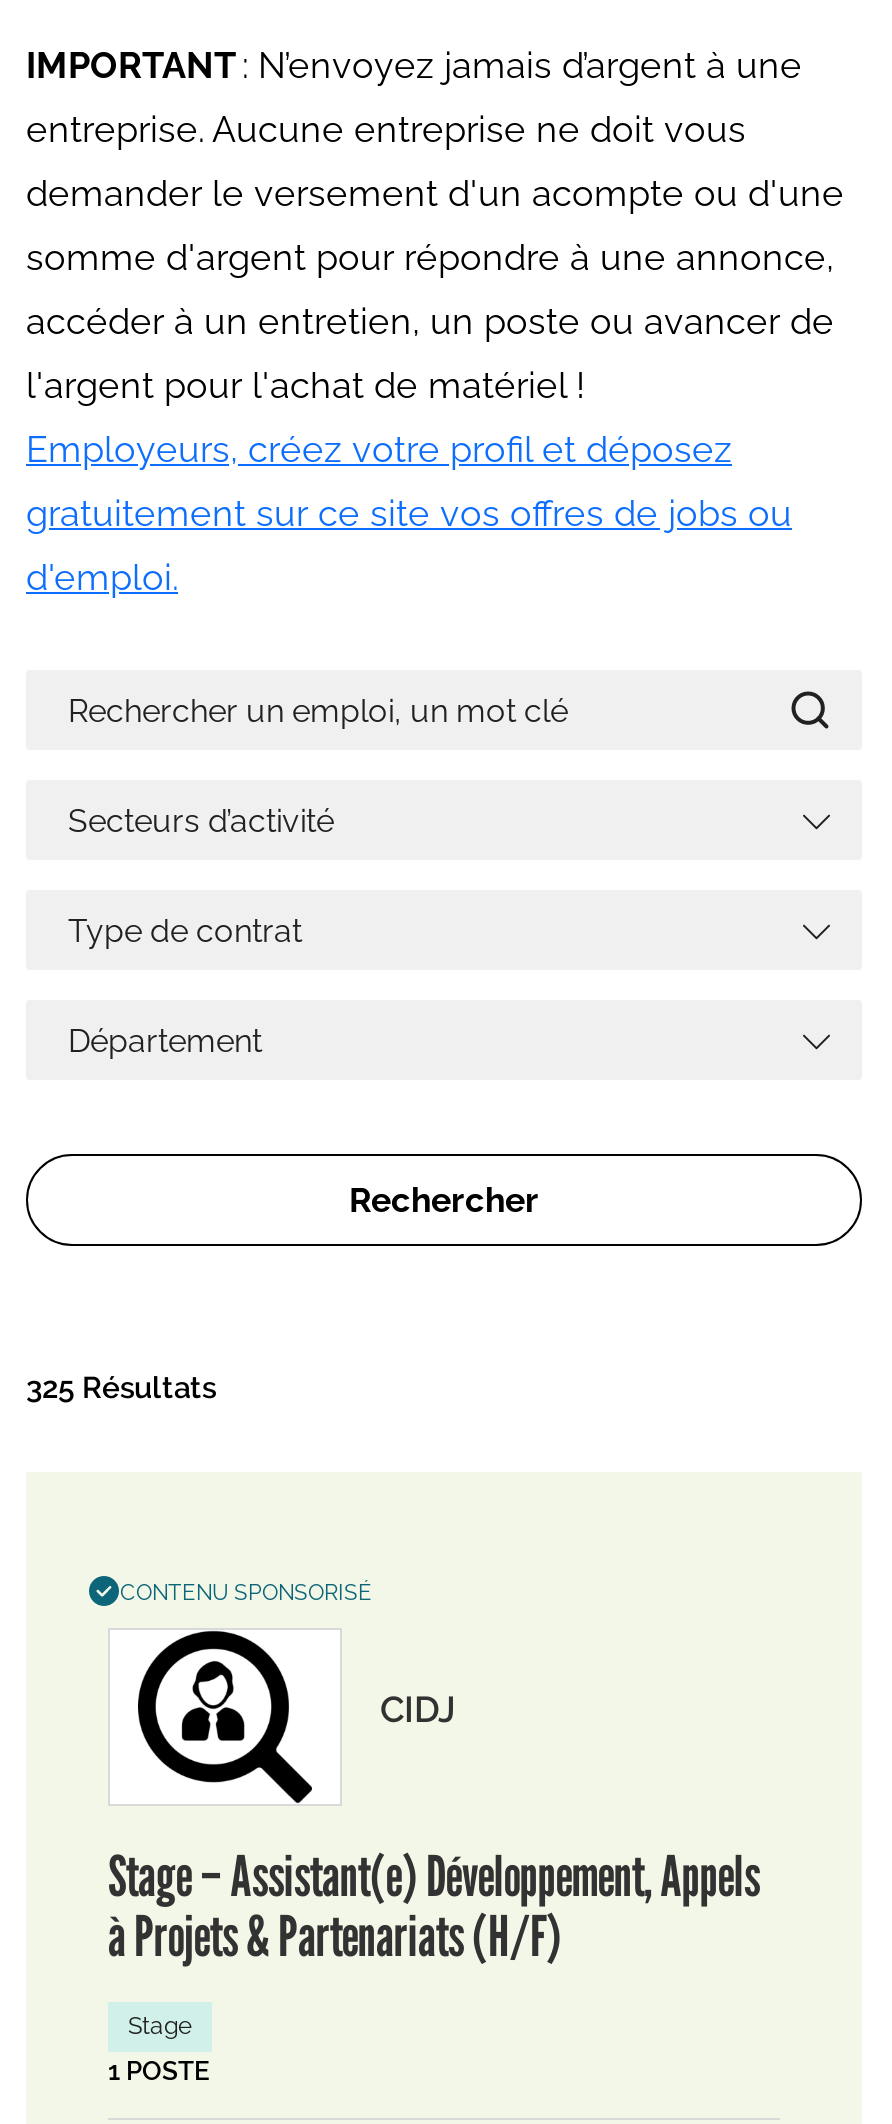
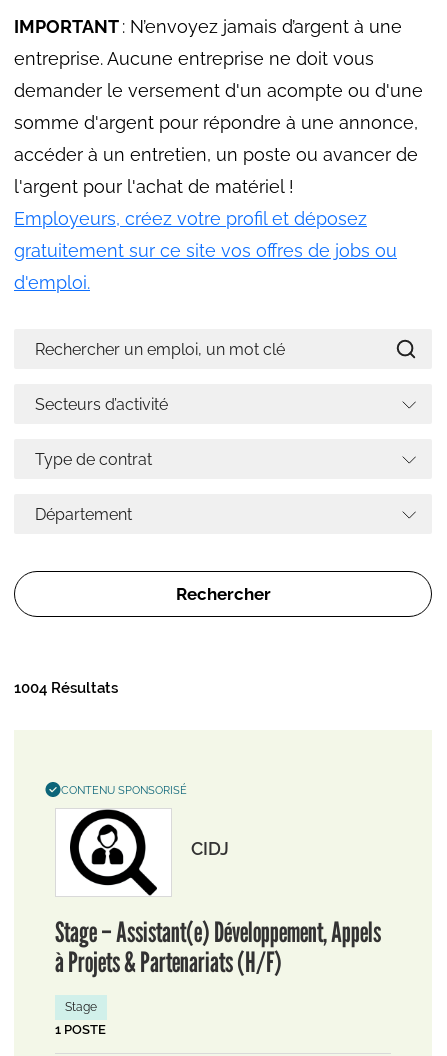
- 325 Résultats
+ 1004 Résultats
